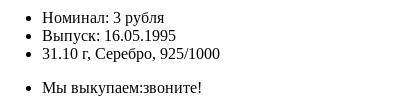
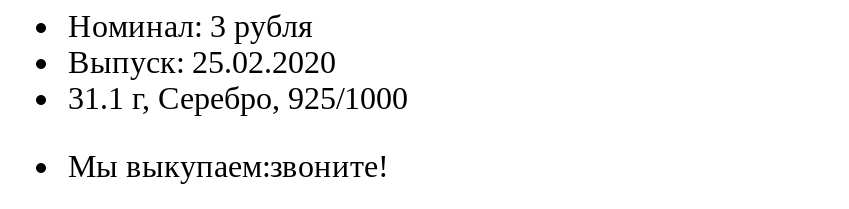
- Выпуск: 16.05.1995
+ Выпуск: 25.02.2020

- 31.10 г, Серебро, 925/1000
+ 31.1 г, Серебро, 925/1000
